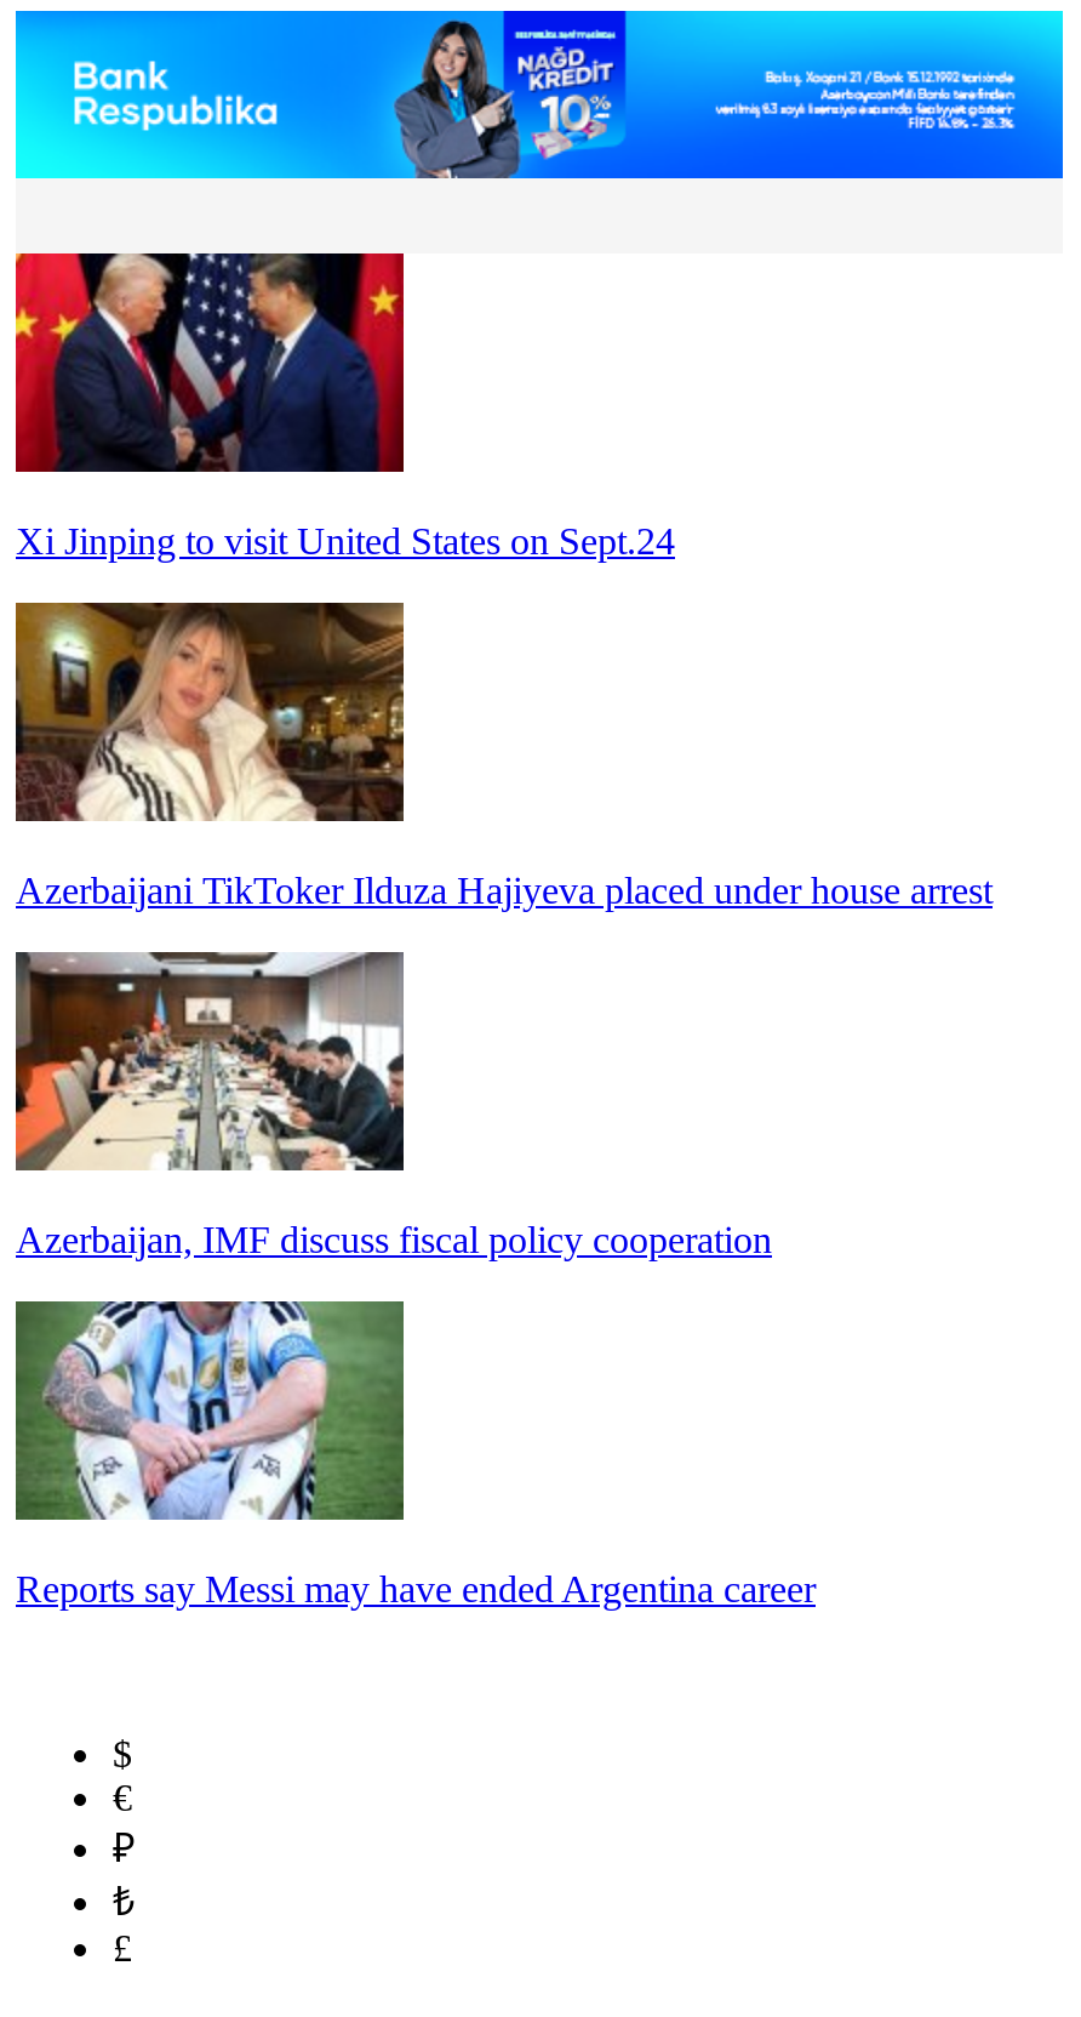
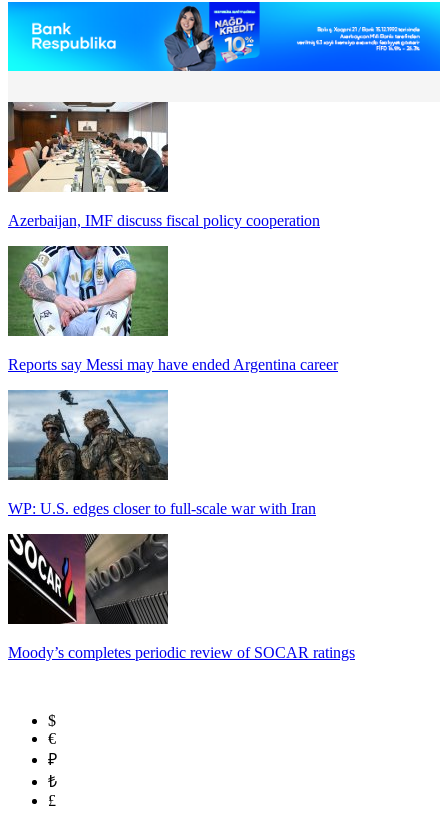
- [image]
- Xi Jinping to visit United States on Sept.24

- [image]
- Azerbaijani TikToker Ilduza Hajiyeva placed under house arrest

moved up: [image] | Azerbaijan, IMF discuss fiscal policy cooperation | Reports say Messi may have ended Argentina career

+ [image]
+ WP: U.S. edges closer to full-scale war with Iran

+ [image]
+ Moody’s completes periodic review of SOCAR ratings
